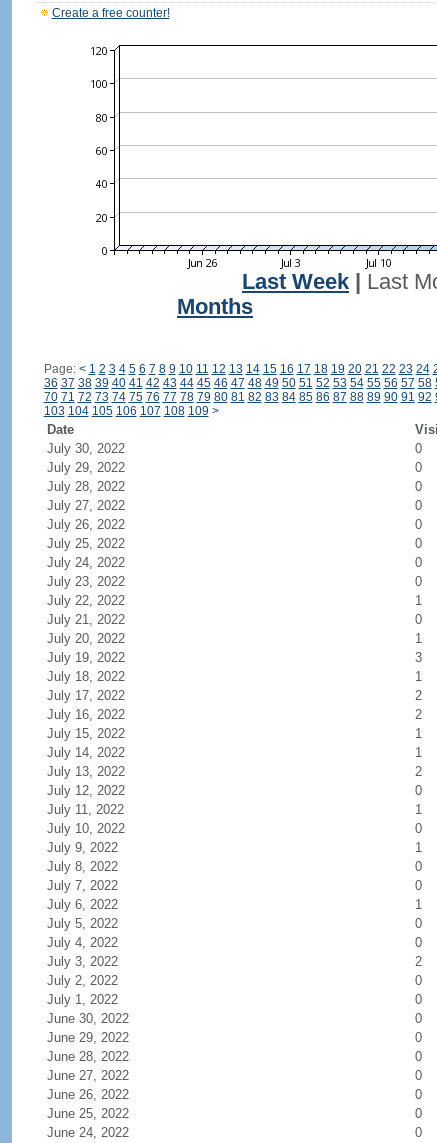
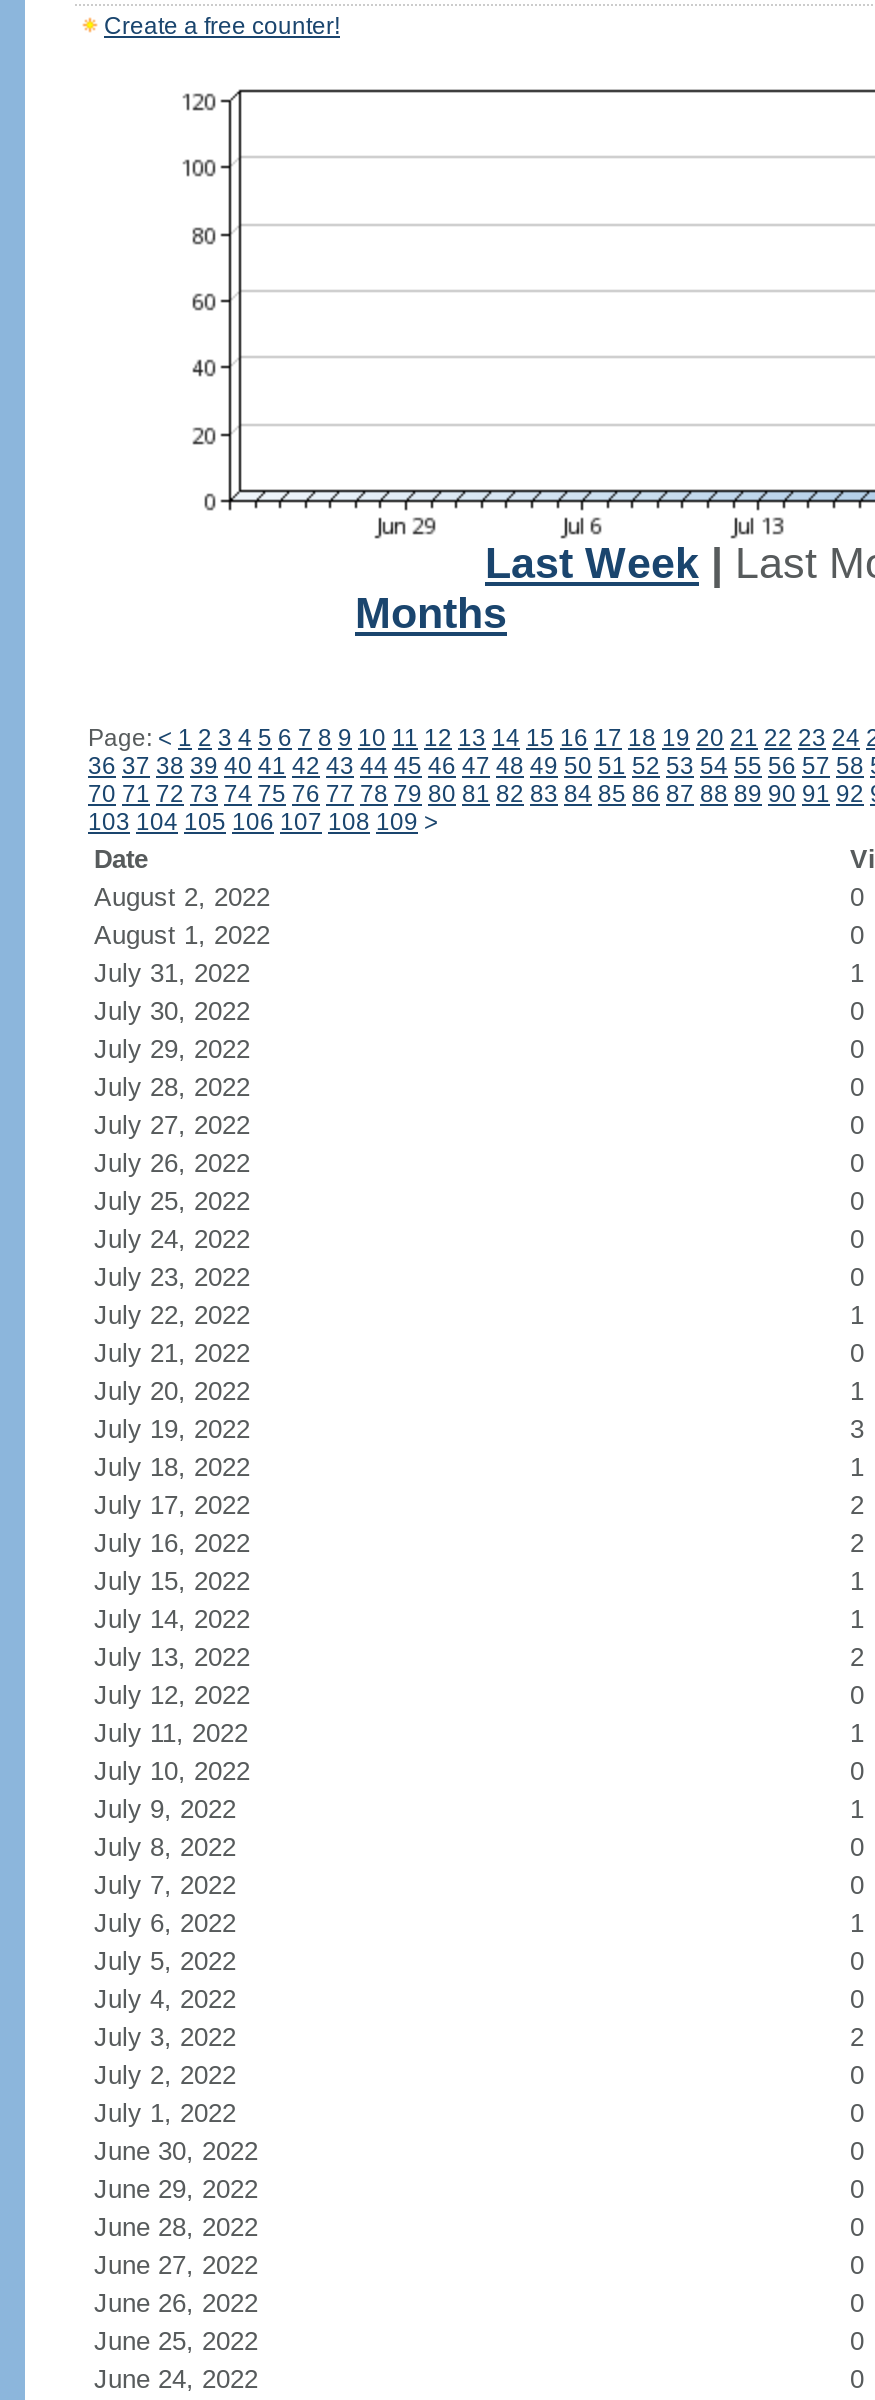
+ August 2, 2022
+ 0
+ August 1, 2022
+ 0
+ July 31, 2022
+ 1
